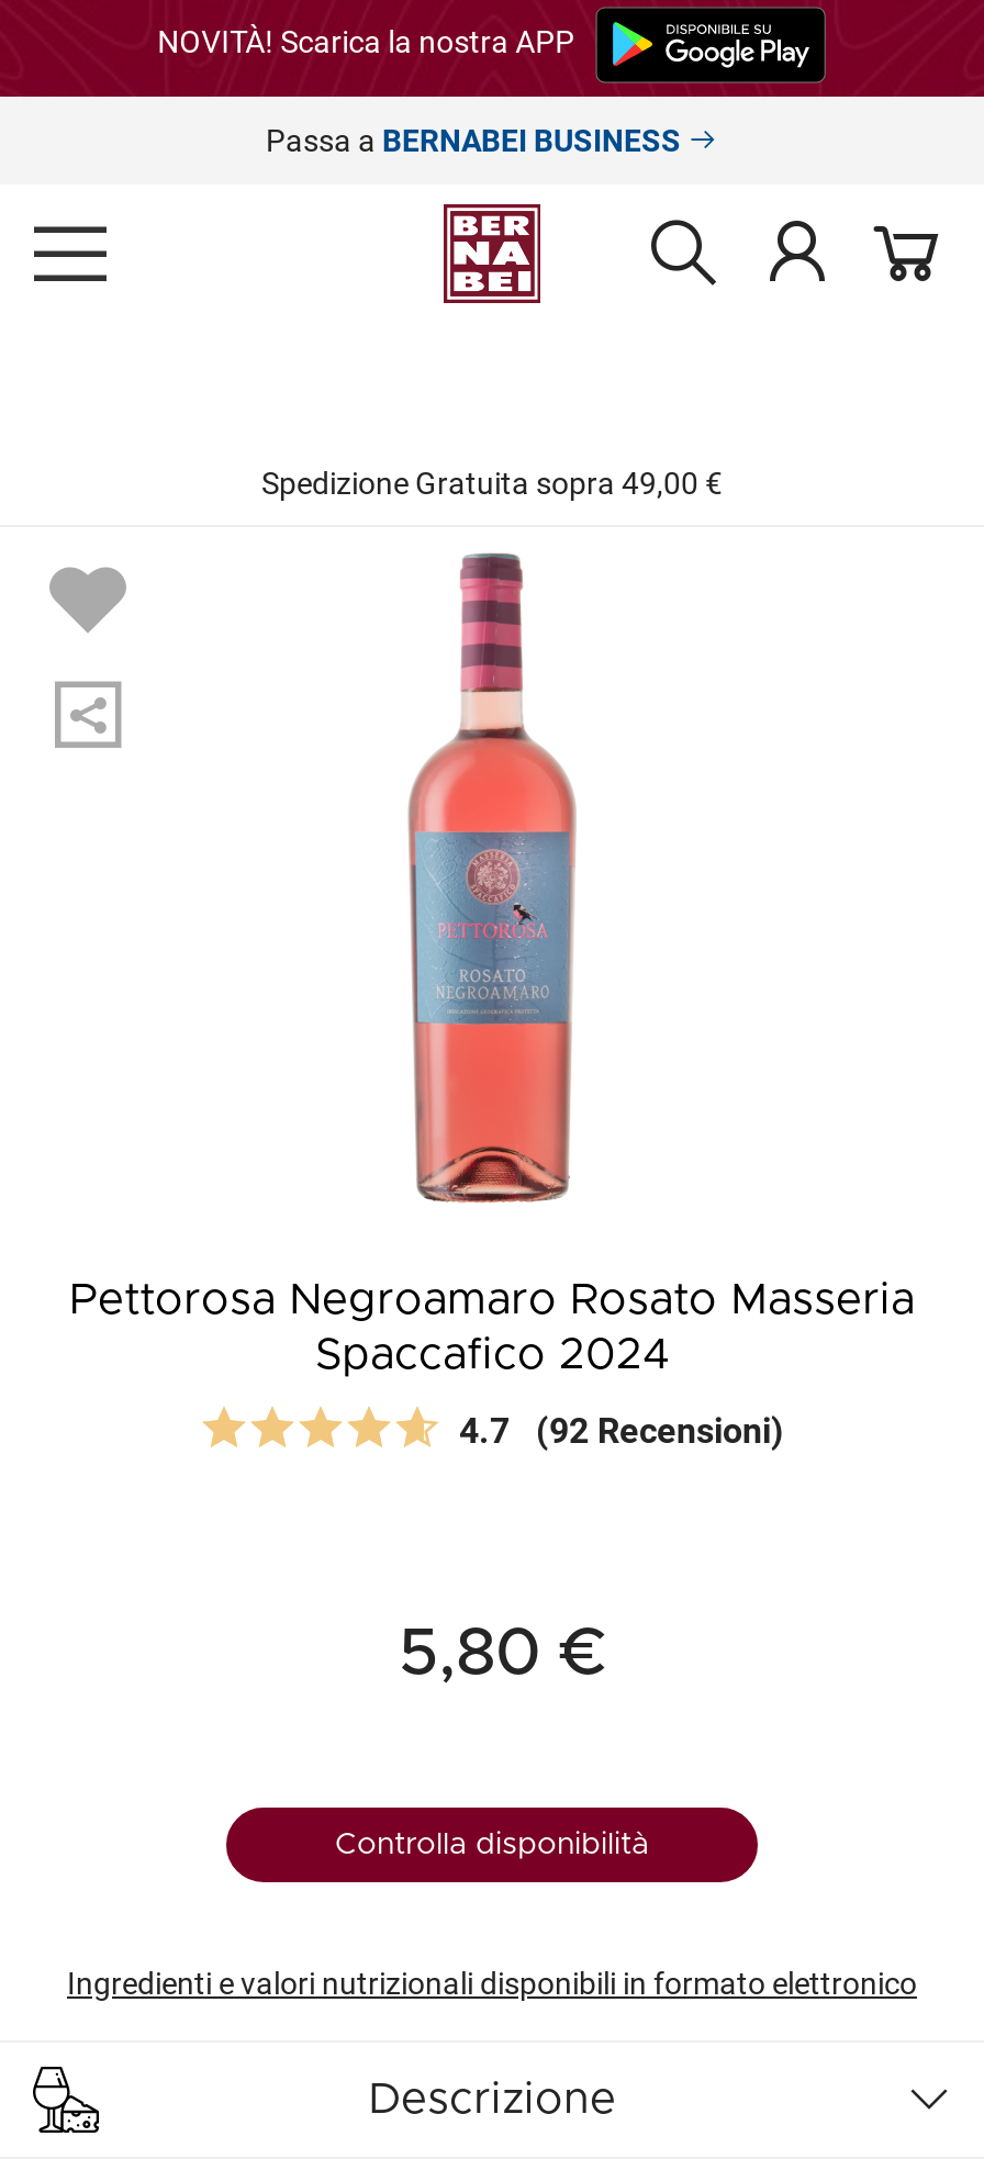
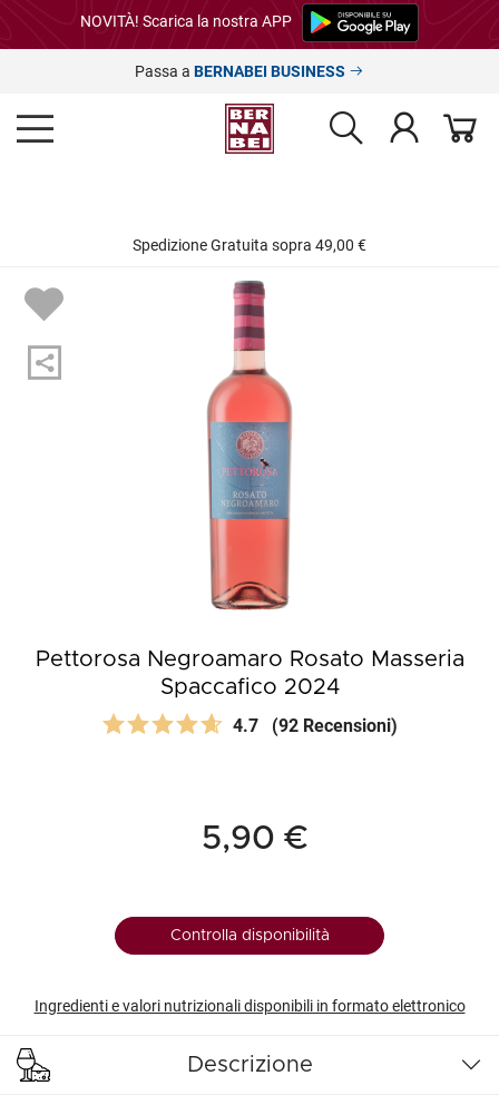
- 5,80 €
+ 5,90 €
